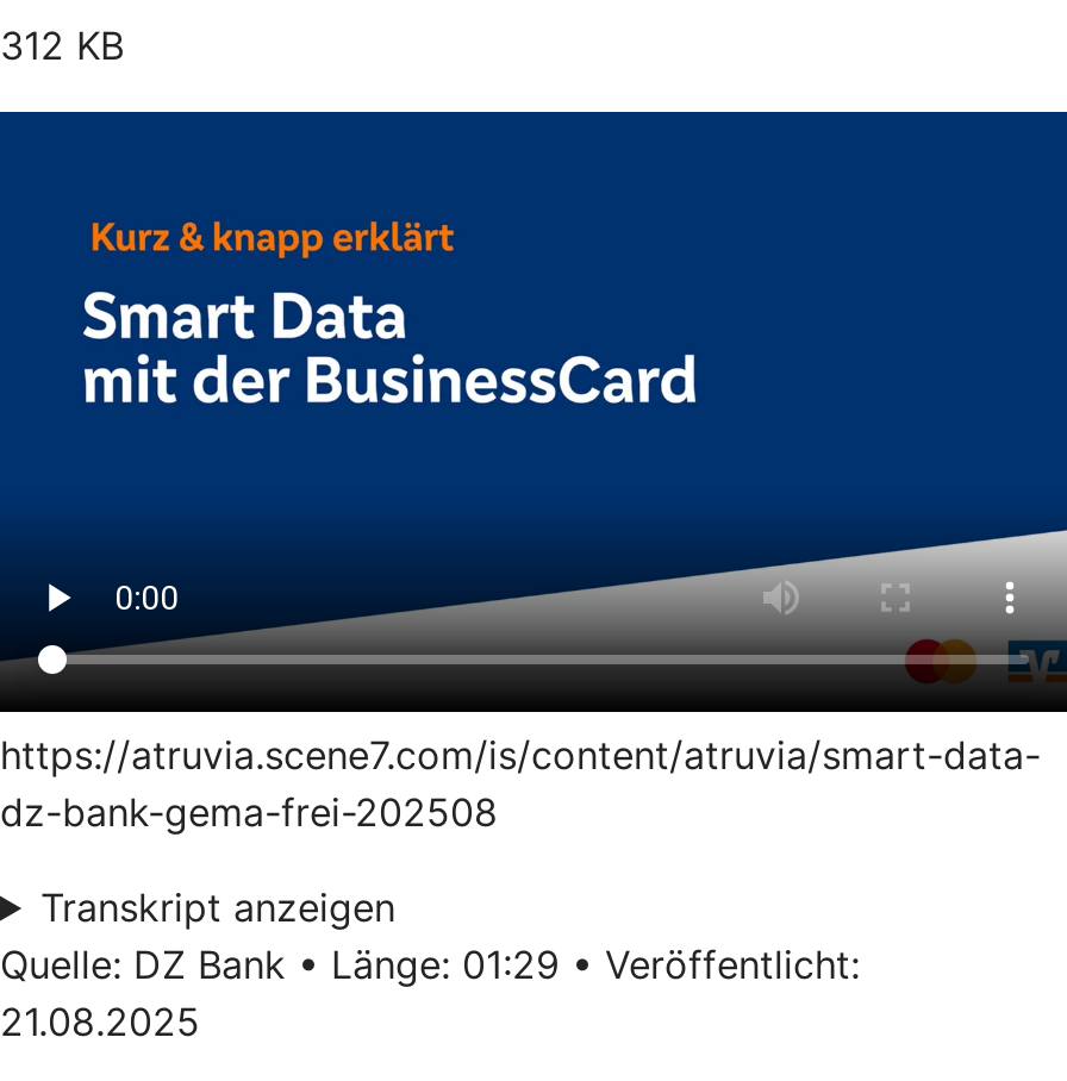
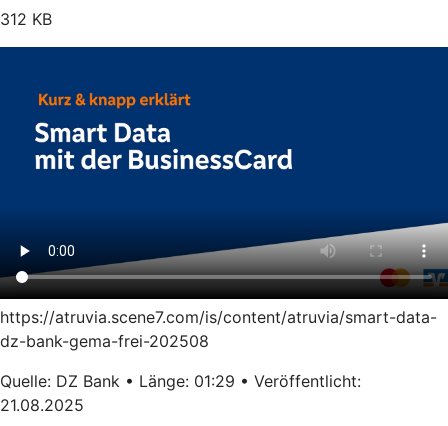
- Transkript anzeigen
